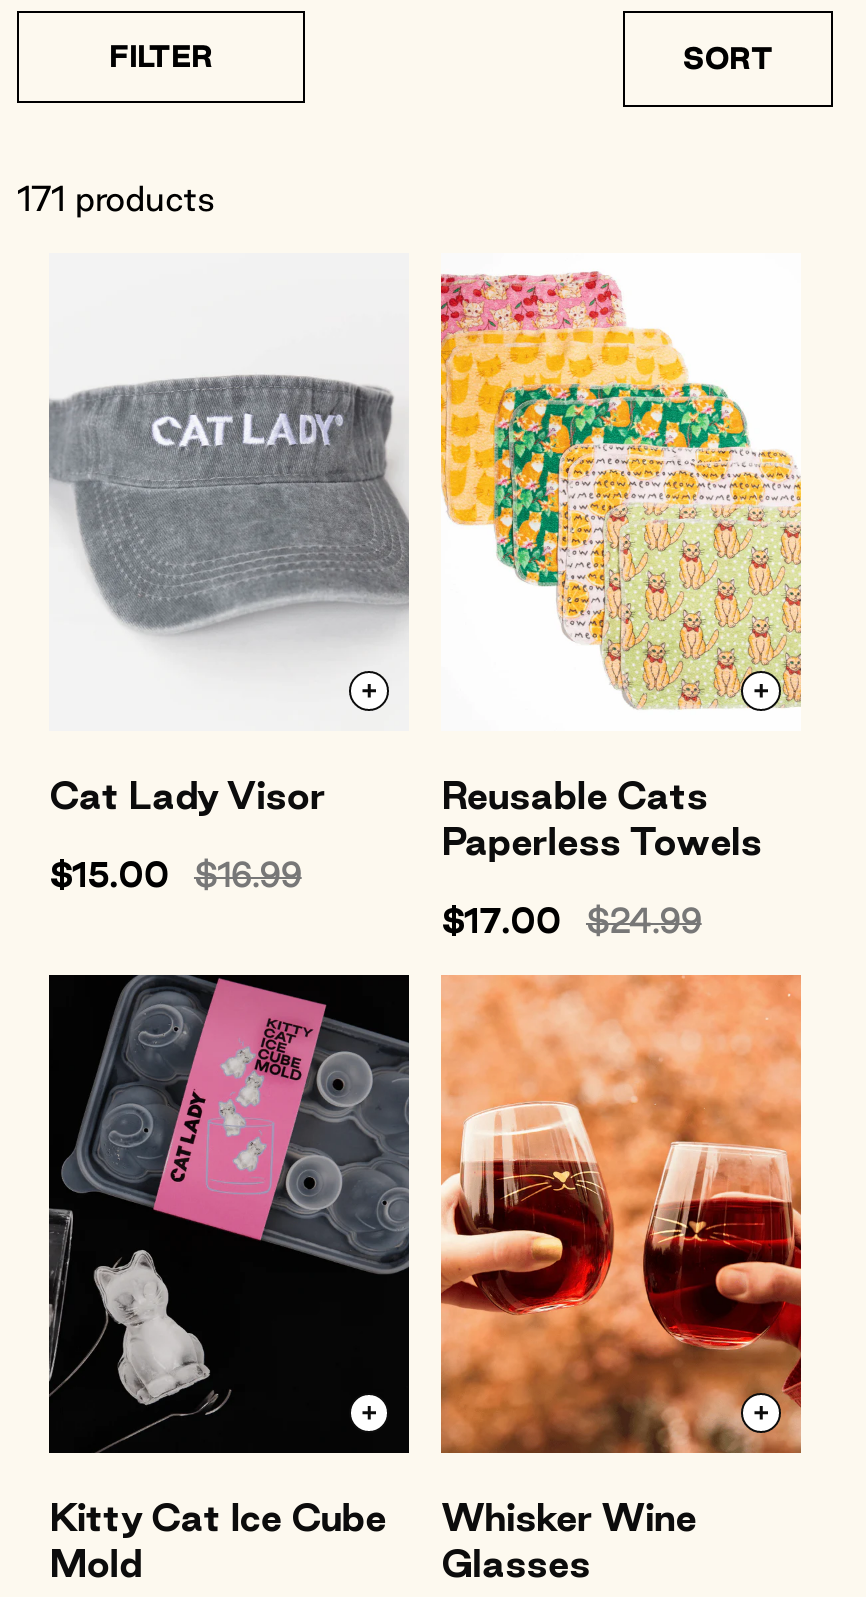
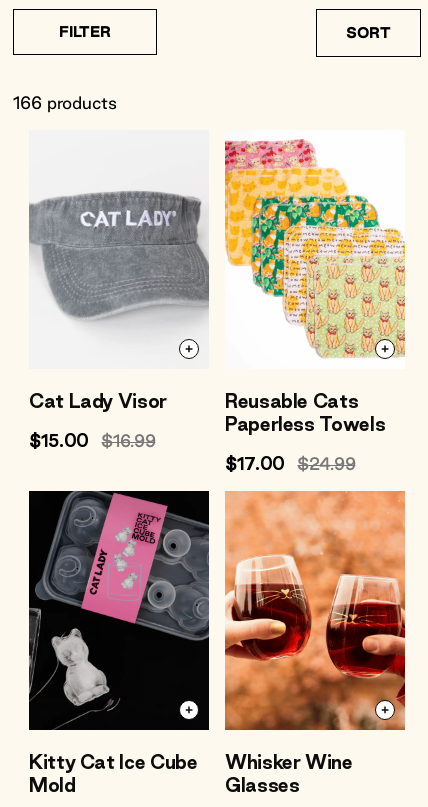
- 171 products
+ 166 products
